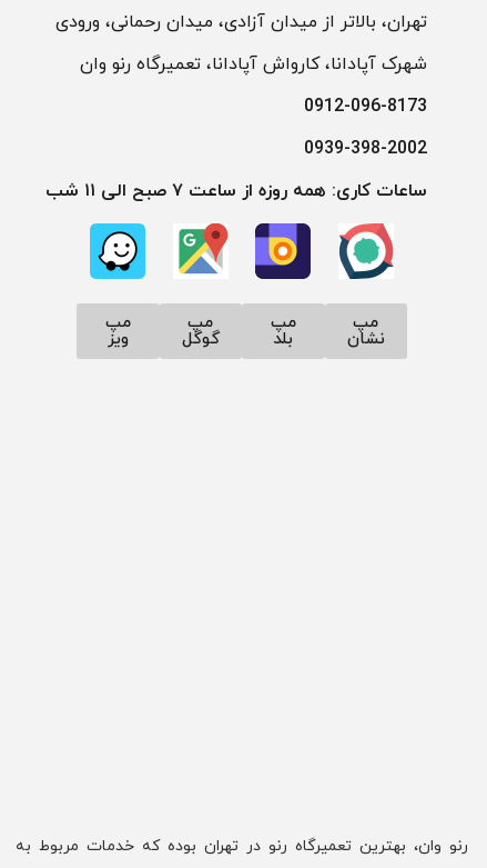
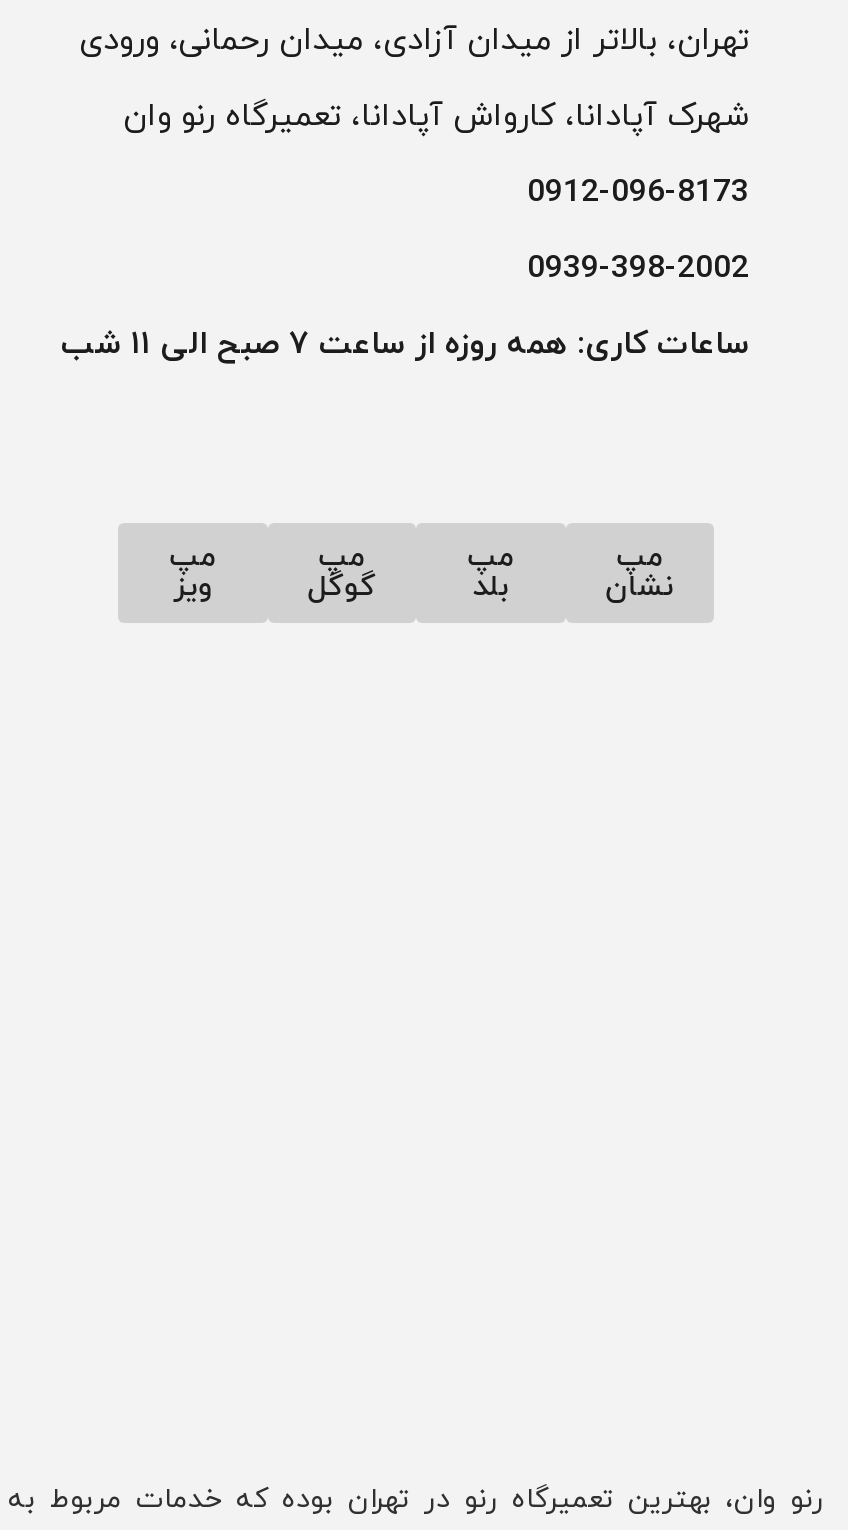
- [image]

- [image]

- [image]

- [image]
